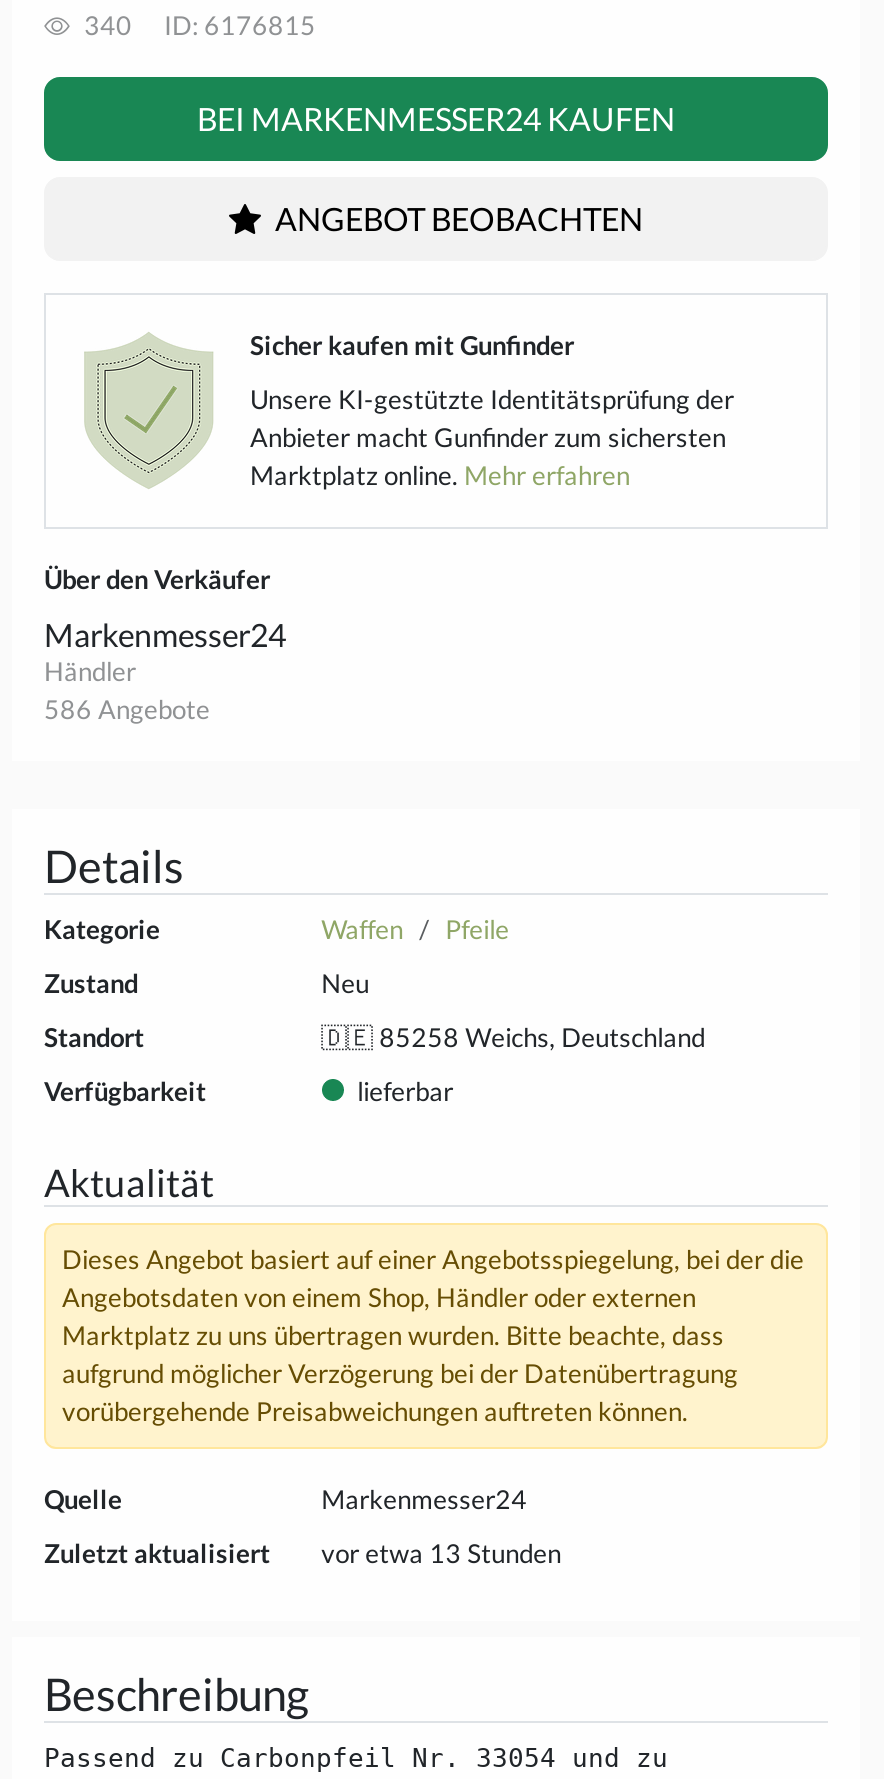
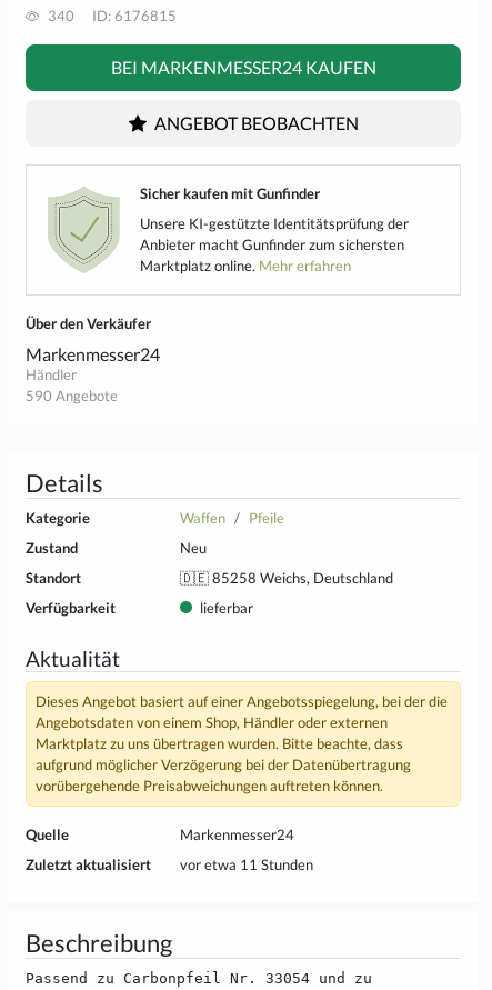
- 586 Angebote
+ 590 Angebote

- vor etwa 13 Stunden
+ vor etwa 11 Stunden
